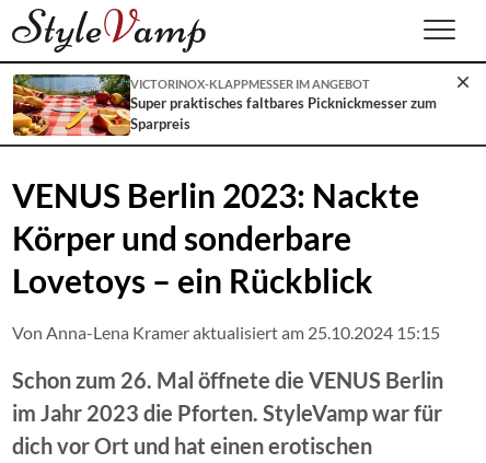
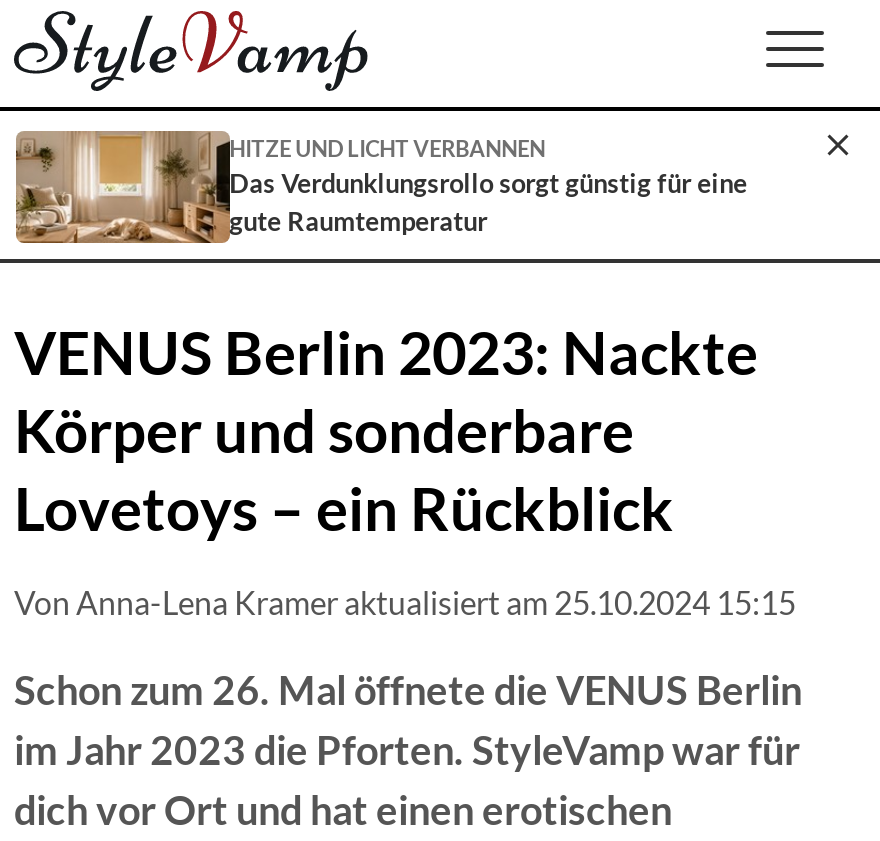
- [image]
- VICTORINOX-KLAPPMESSER IM ANGEBOT
- Super praktisches faltbares Picknickmesser zum
- Sparpreis
+ [image]
+ HITZE UND LICHT VERBANNEN
+ Das Verdunklungsrollo sorgt günstig für eine
+ gute Raumtemperatur
